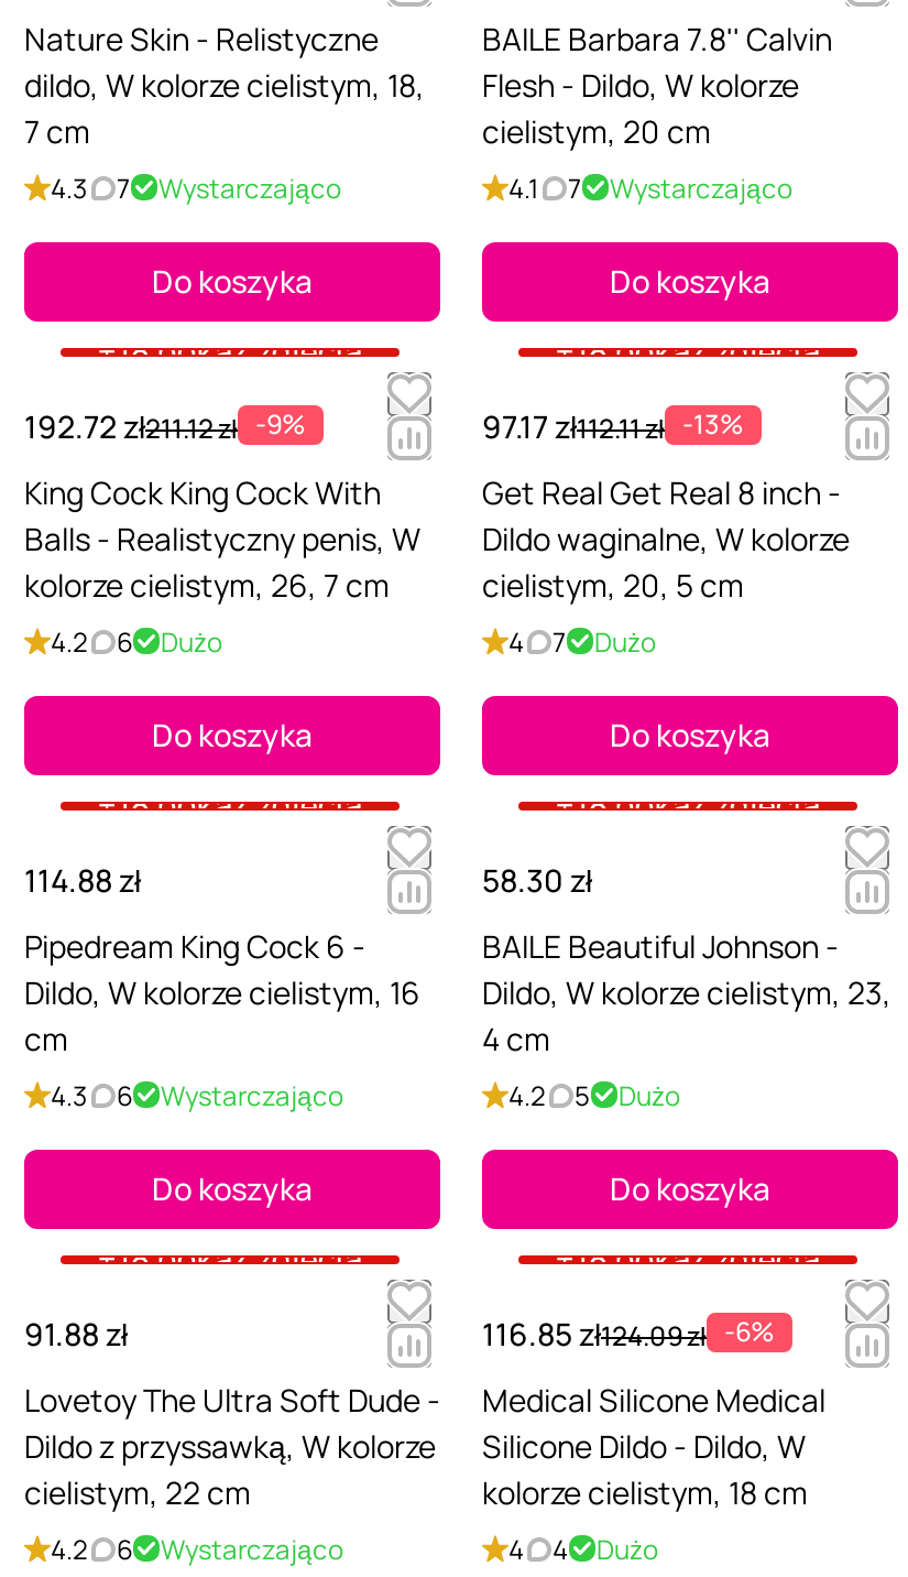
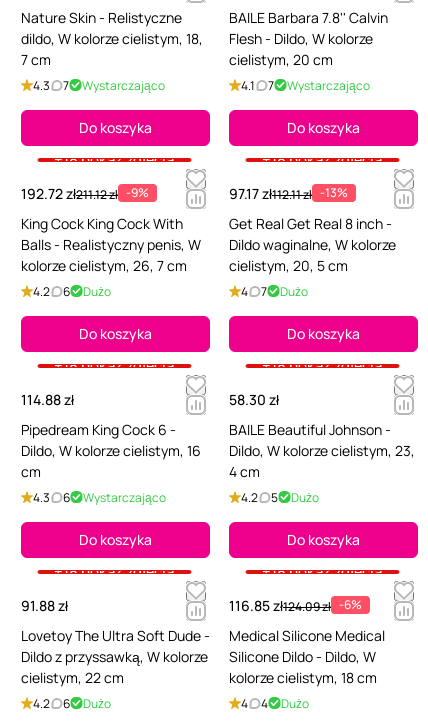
- Wystarczająco
+ Dużo
